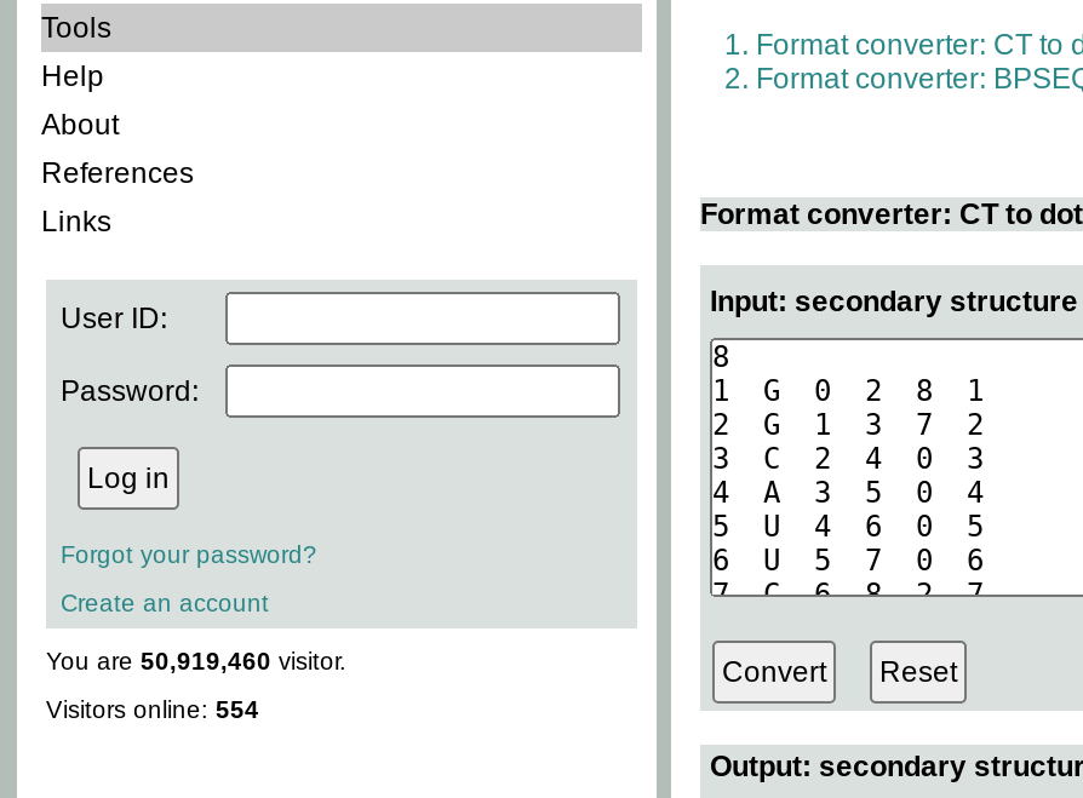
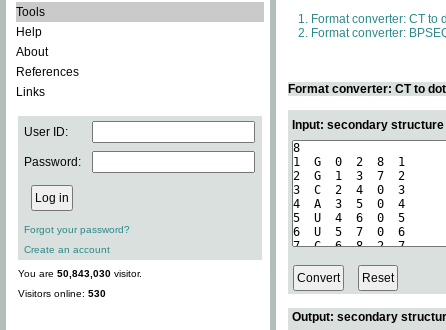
- You are 50,919,460 visitor.
+ You are 50,843,030 visitor.

- Visitors online: 554
+ Visitors online: 530
